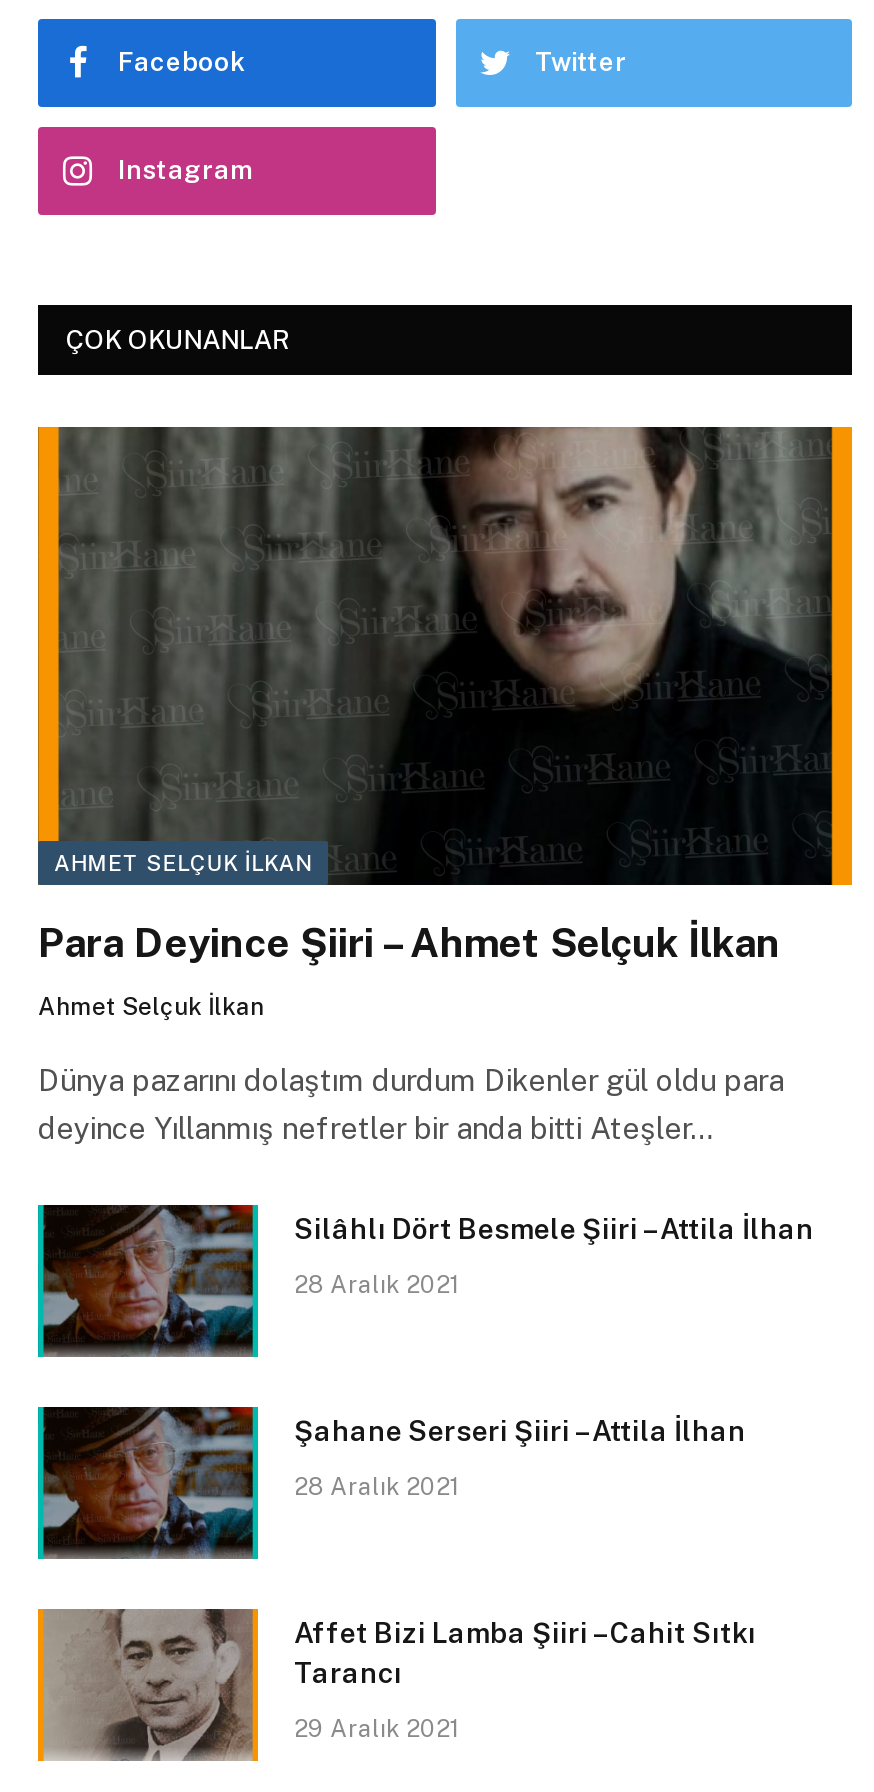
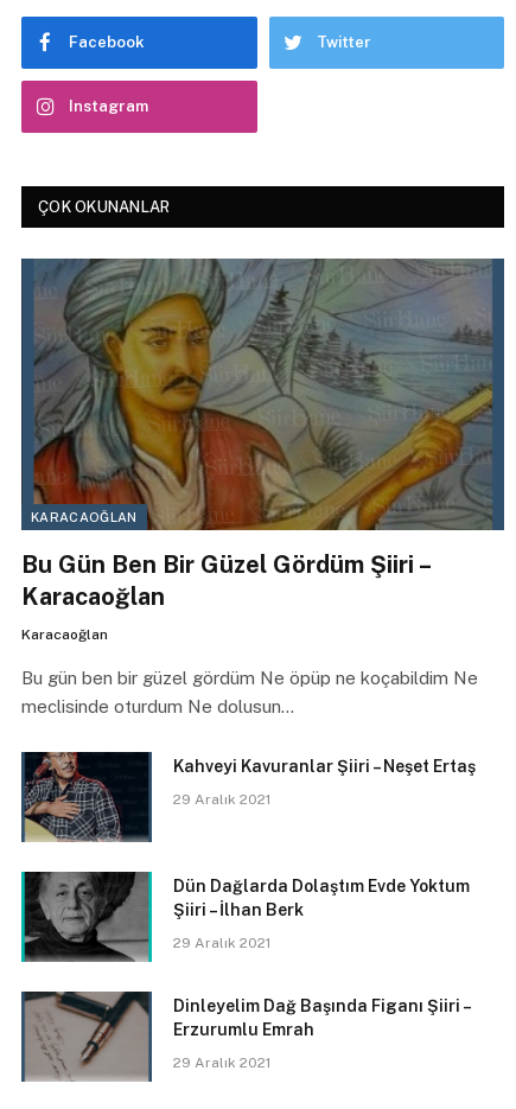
- [image]
- AHMET SELÇUK İLKAN
+ [image]
+ KARACAOĞLAN

- Para Deyince Şiiri – Ahmet Selçuk İlkan
+ Bu Gün Ben Bir Güzel Gördüm Şiiri –
+ Karacaoğlan

- Ahmet Selçuk İlkan
+ Karacaoğlan

- Dünya pazarını dolaştım durdum Dikenler gül oldu para
- deyince Yıllanmış nefretler bir anda bitti Ateşler…
+ Bu gün ben bir güzel gördüm Ne öpüp ne koçabildim Ne
+ meclisinde oturdum Ne dolusun…

- [image]
- Silâhlı Dört Besmele Şiiri – Attila İlhan
+ [image]
+ Kahveyi Kavuranlar Şiiri – Neşet Ertaş

- 28 Aralık 2021
+ 29 Aralık 2021

- [image]
- Şahane Serseri Şiiri – Attila İlhan
+ [image]
+ Dün Dağlarda Dolaştım Evde Yoktum
+ Şiiri – İlhan Berk

- 28 Aralık 2021
+ 29 Aralık 2021

- [image]
- Affet Bizi Lamba Şiiri – Cahit Sıtkı
- Tarancı
+ [image]
+ Dinleyelim Dağ Başında Figanı Şiiri –
+ Erzurumlu Emrah
